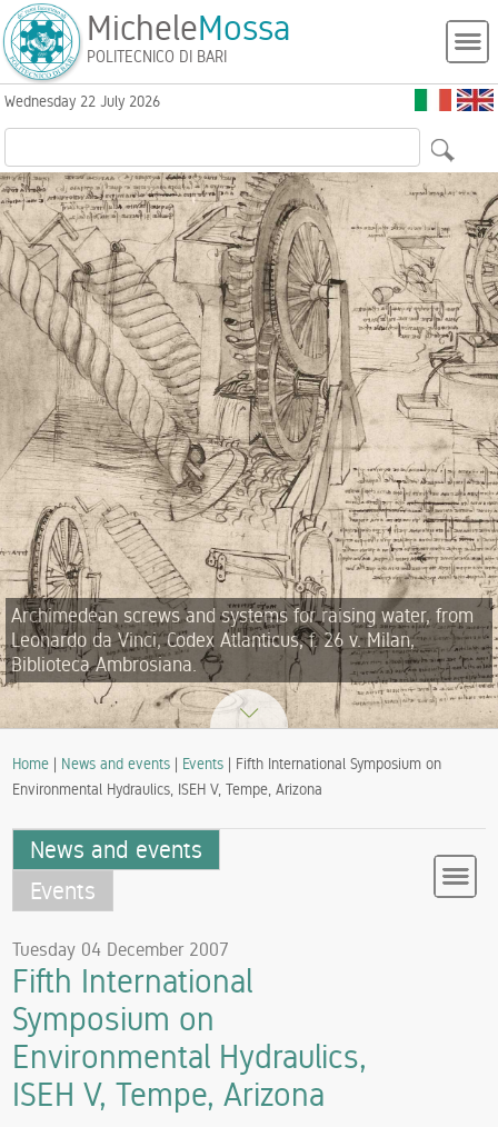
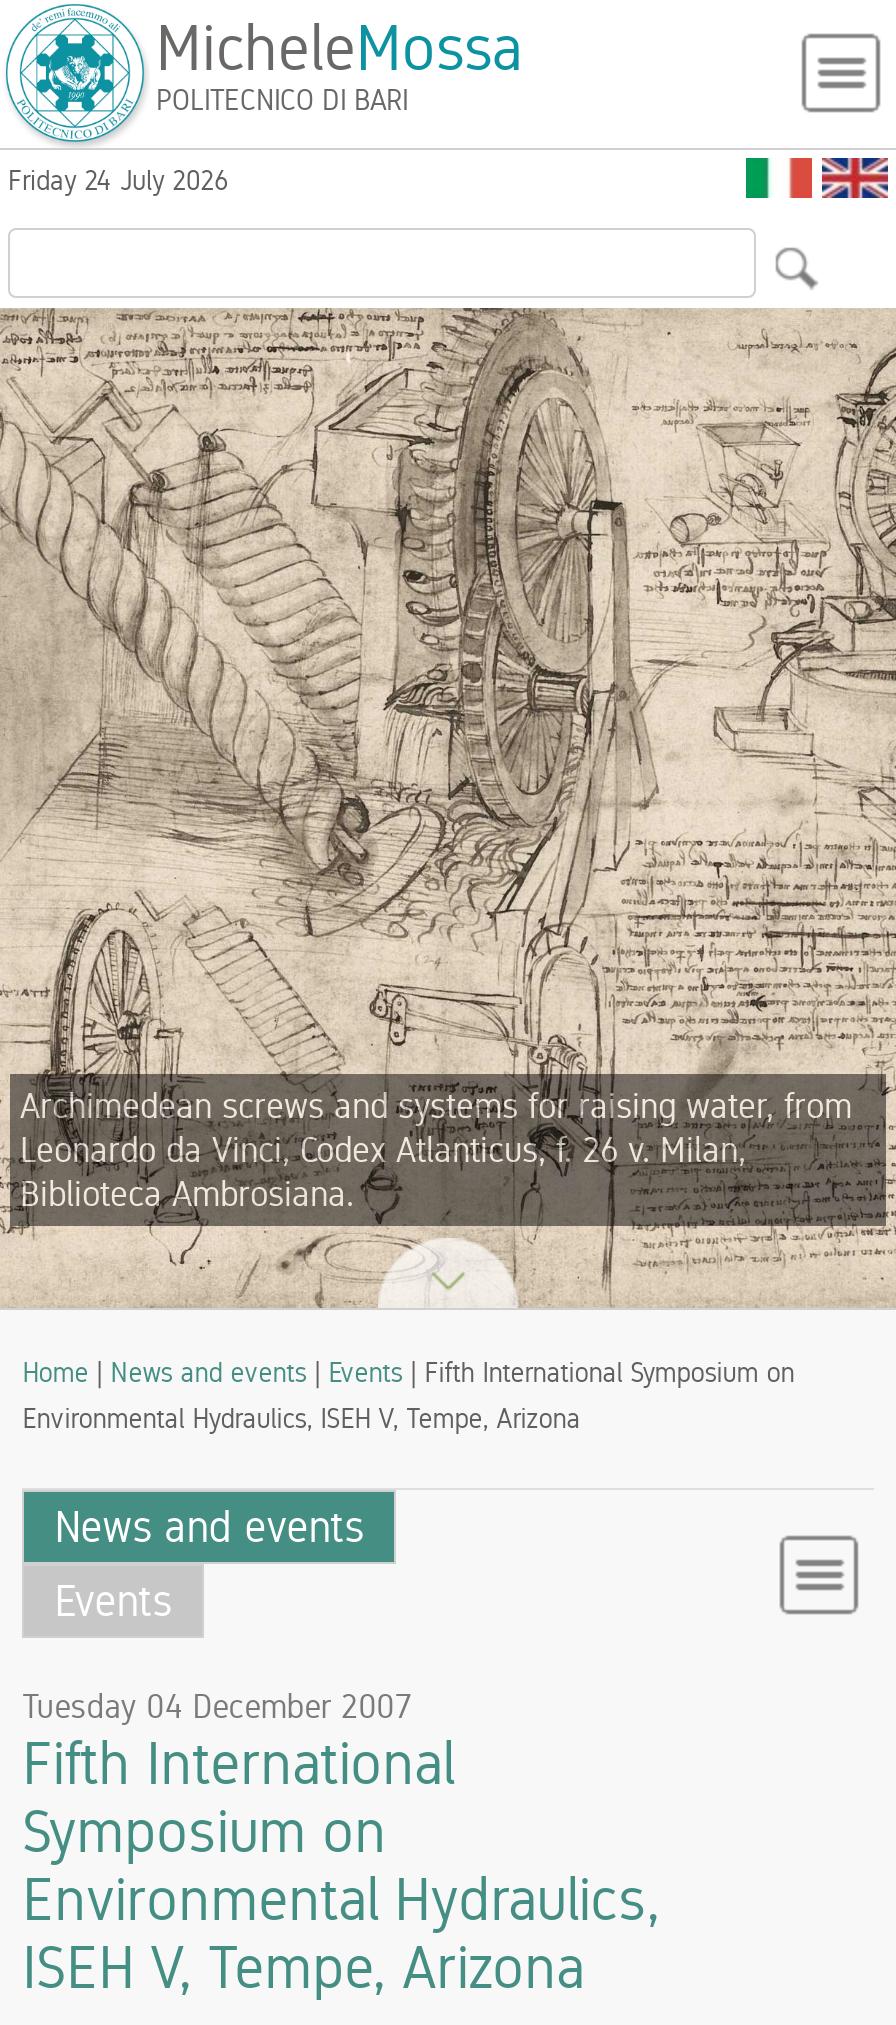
- Wednesday 22 July 2026
+ Friday 24 July 2026
